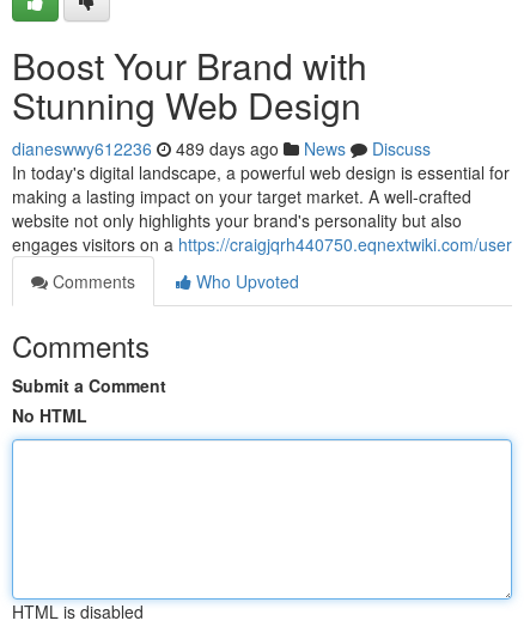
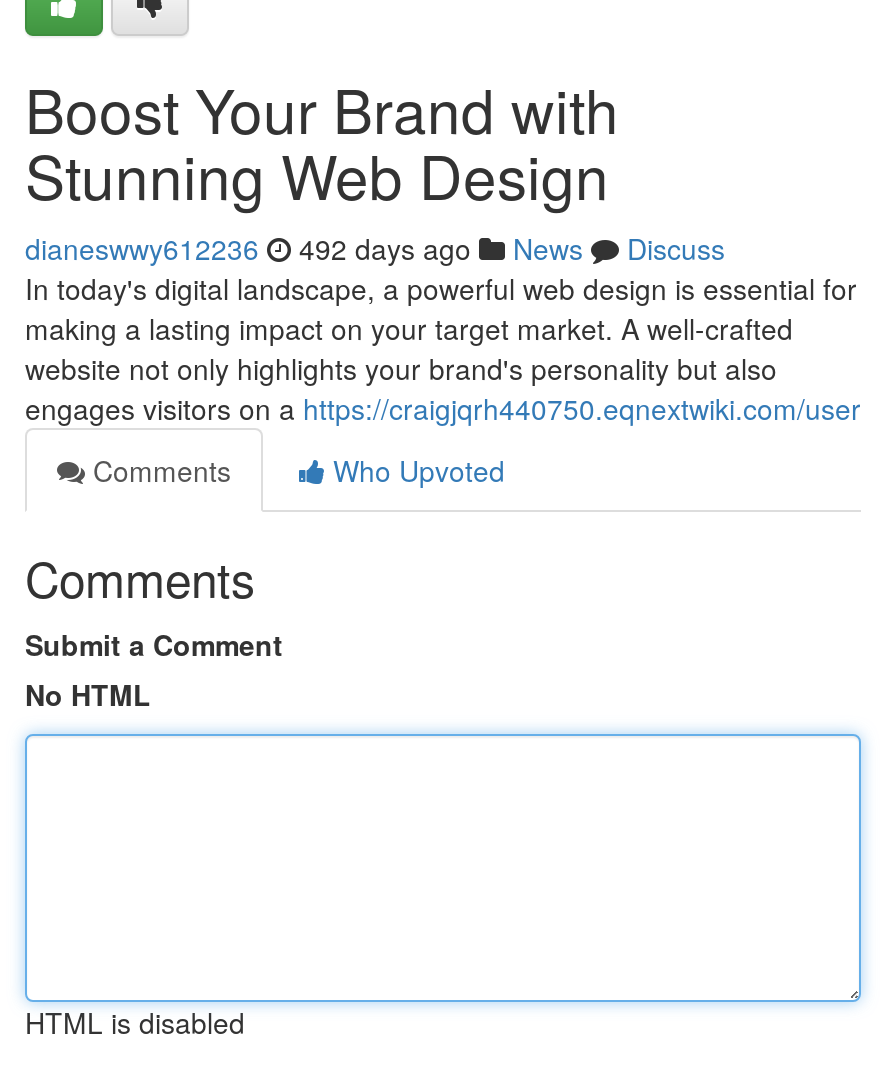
- dianeswwy612236 489 days ago News Discuss
+ dianeswwy612236 492 days ago News Discuss
